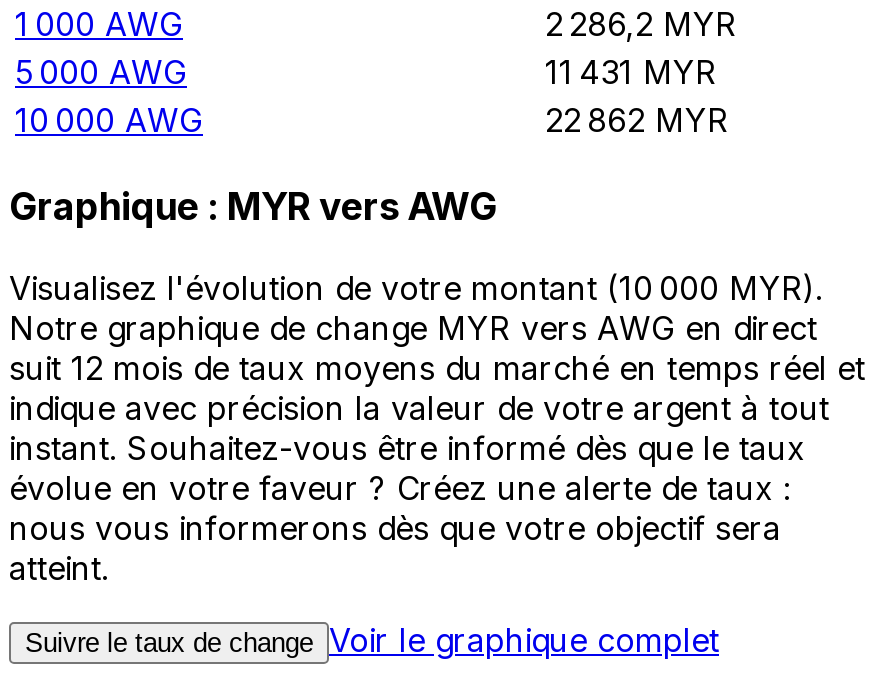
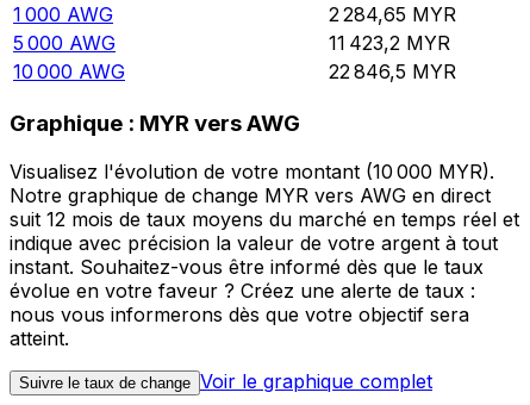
- 2 286,2 MYR
+ 2 284,65 MYR

- 11 431 MYR
+ 11 423,2 MYR

- 22 862 MYR
+ 22 846,5 MYR
